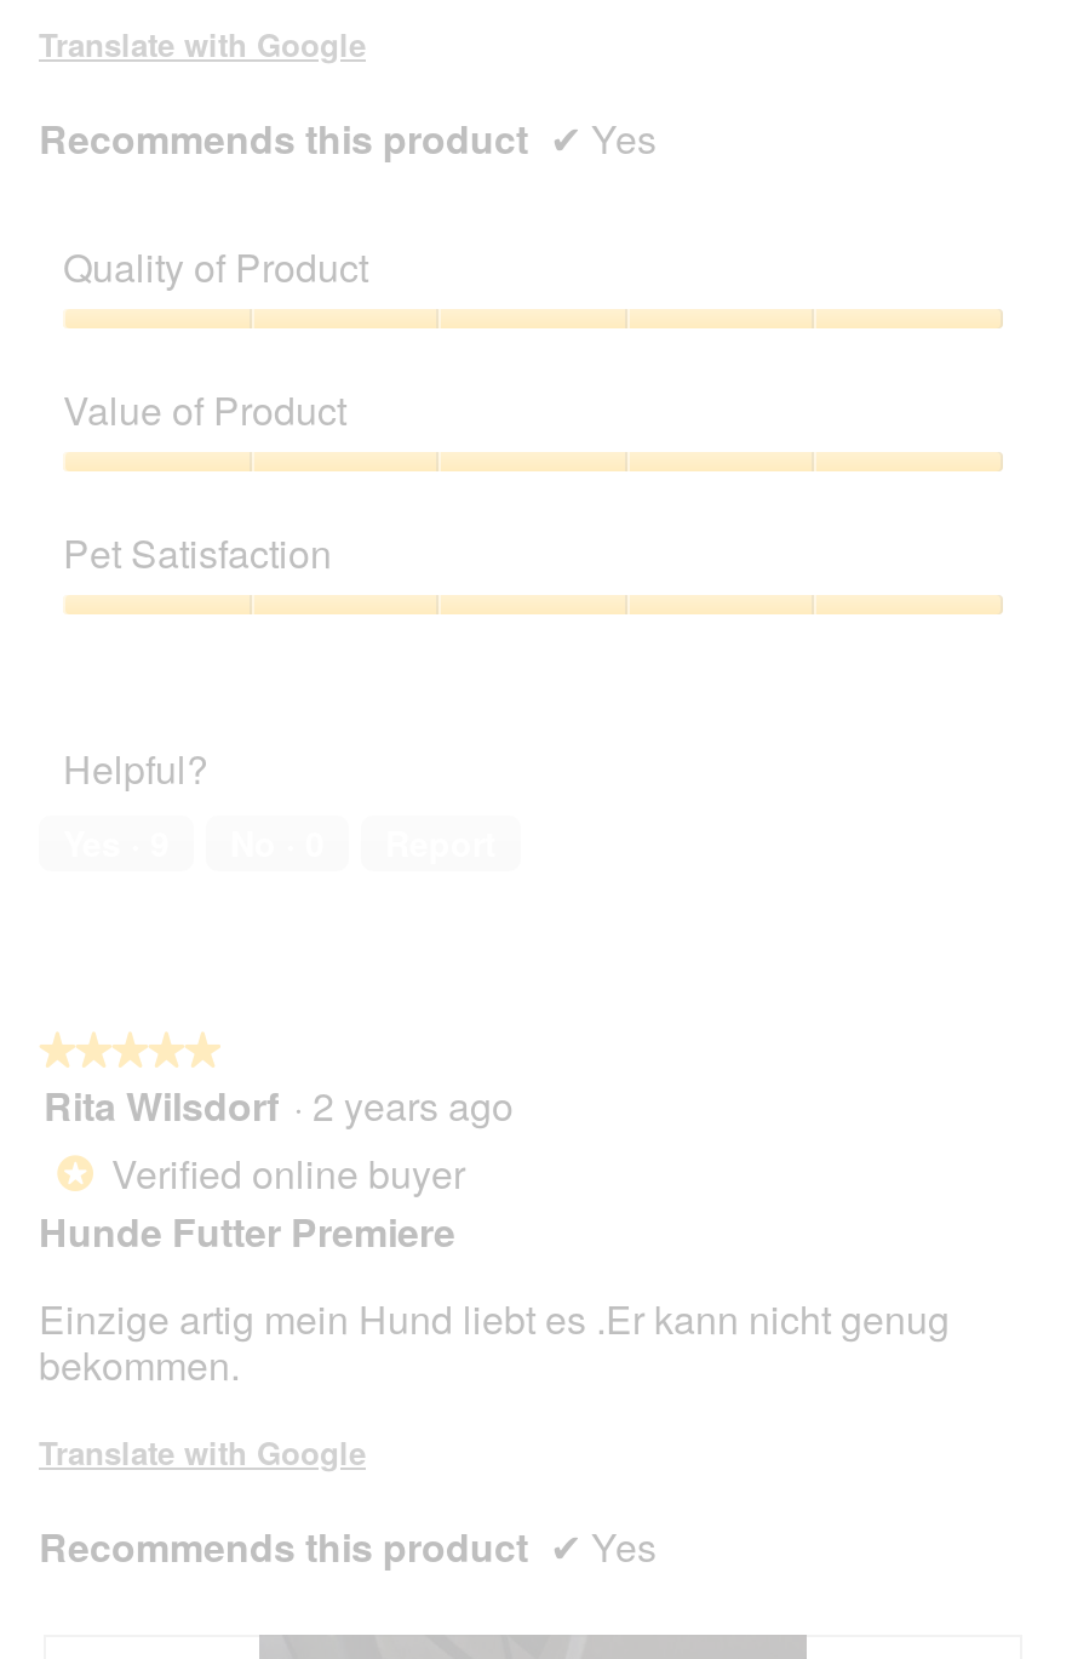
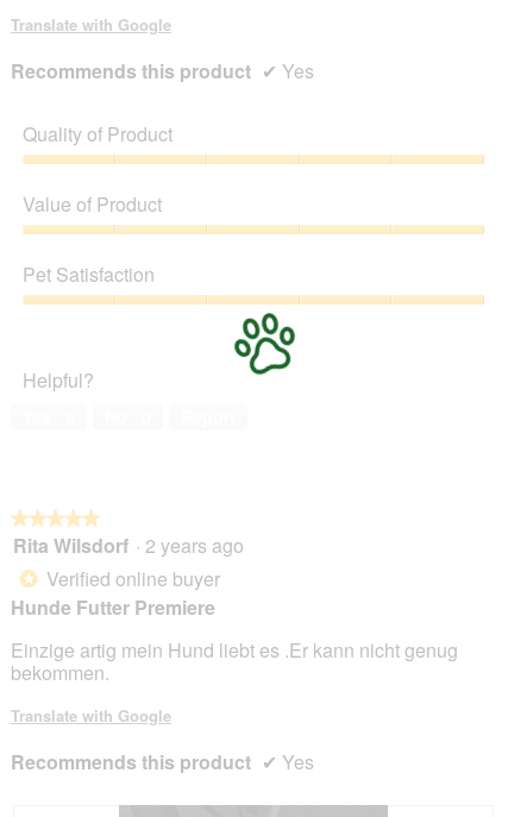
+ [image]
